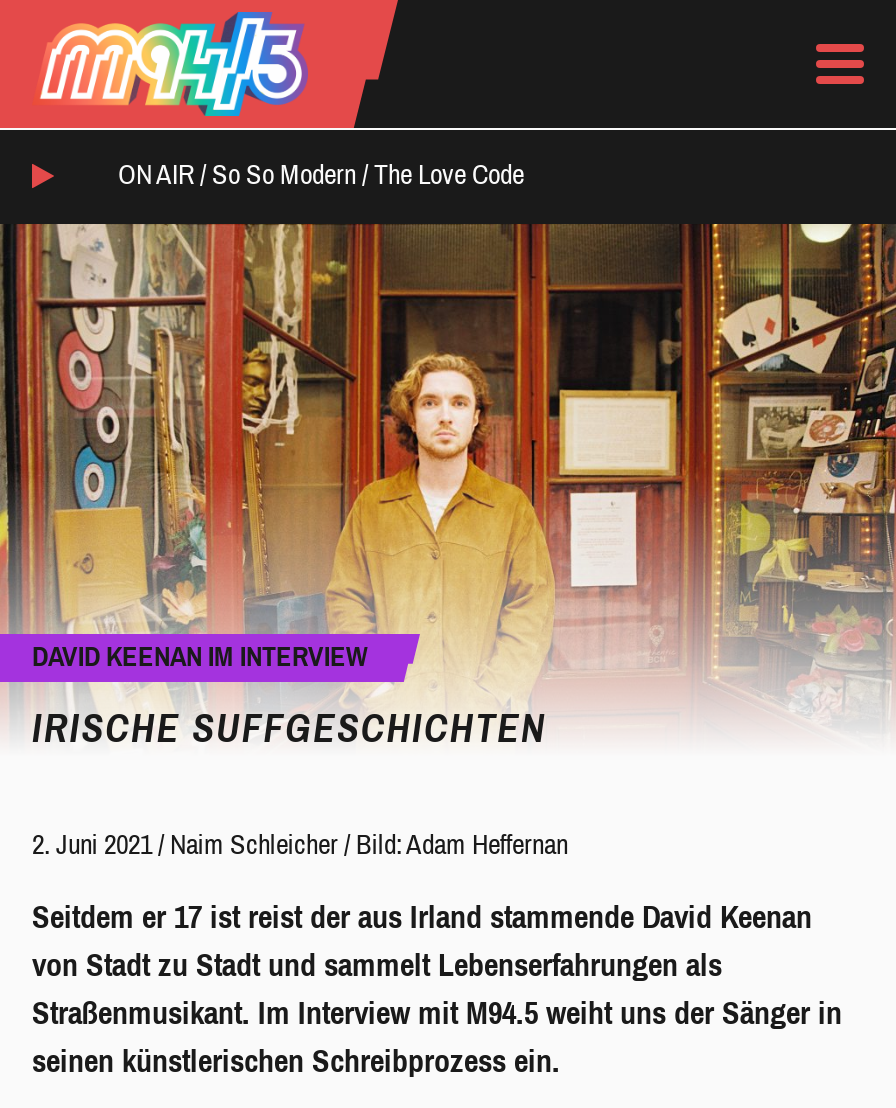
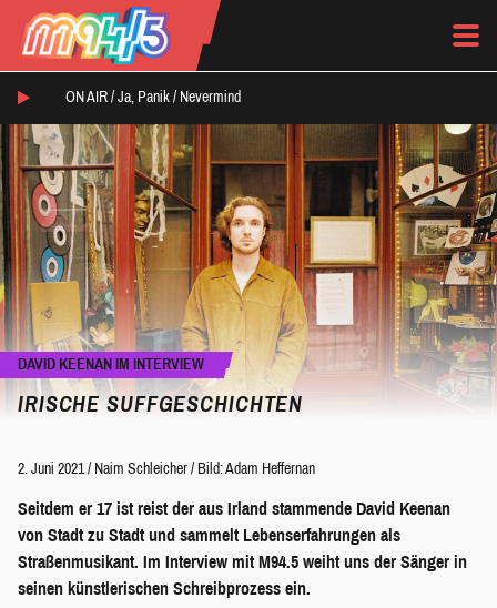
- ON AIR / So So Modern / The Love Code
+ ON AIR / Ja, Panik / Nevermind
